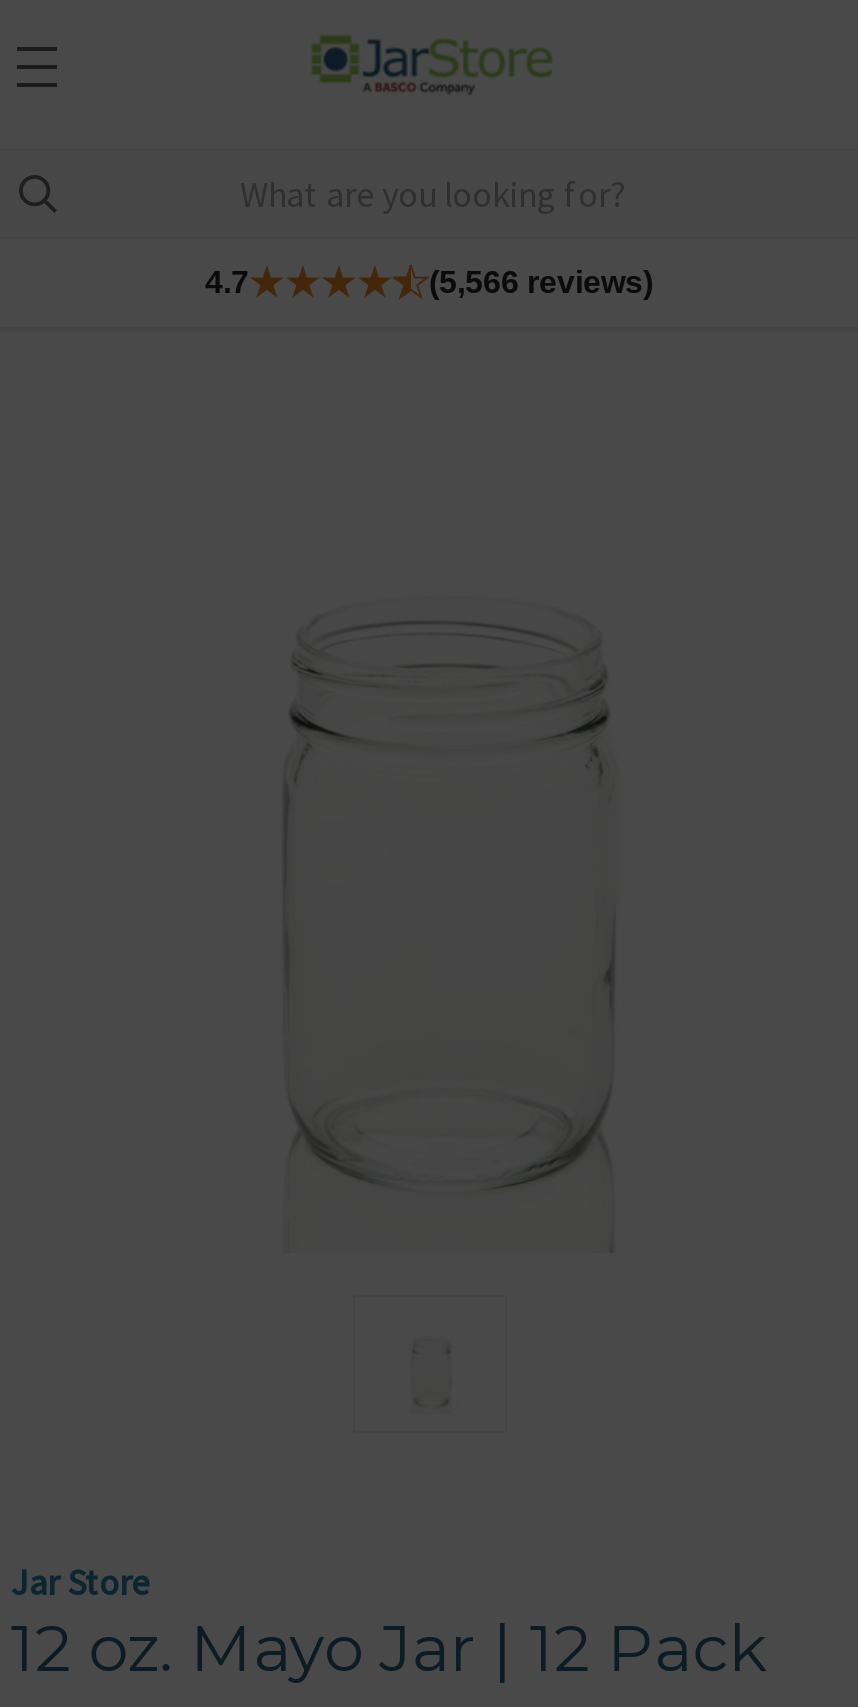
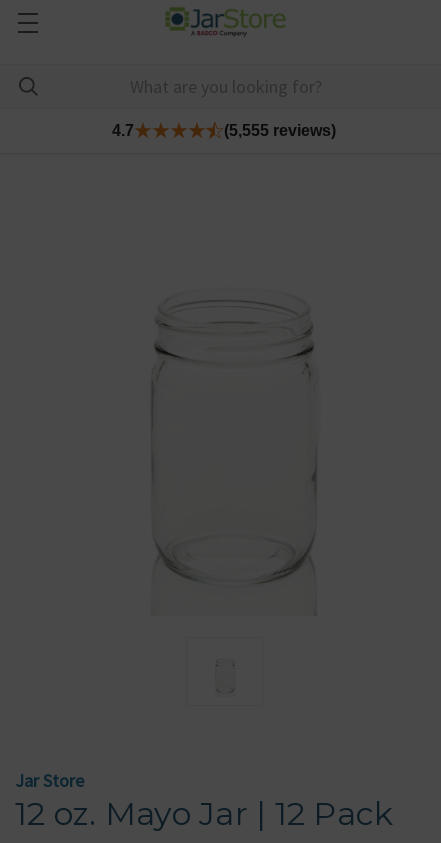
- (5,566 reviews)
+ (5,555 reviews)
